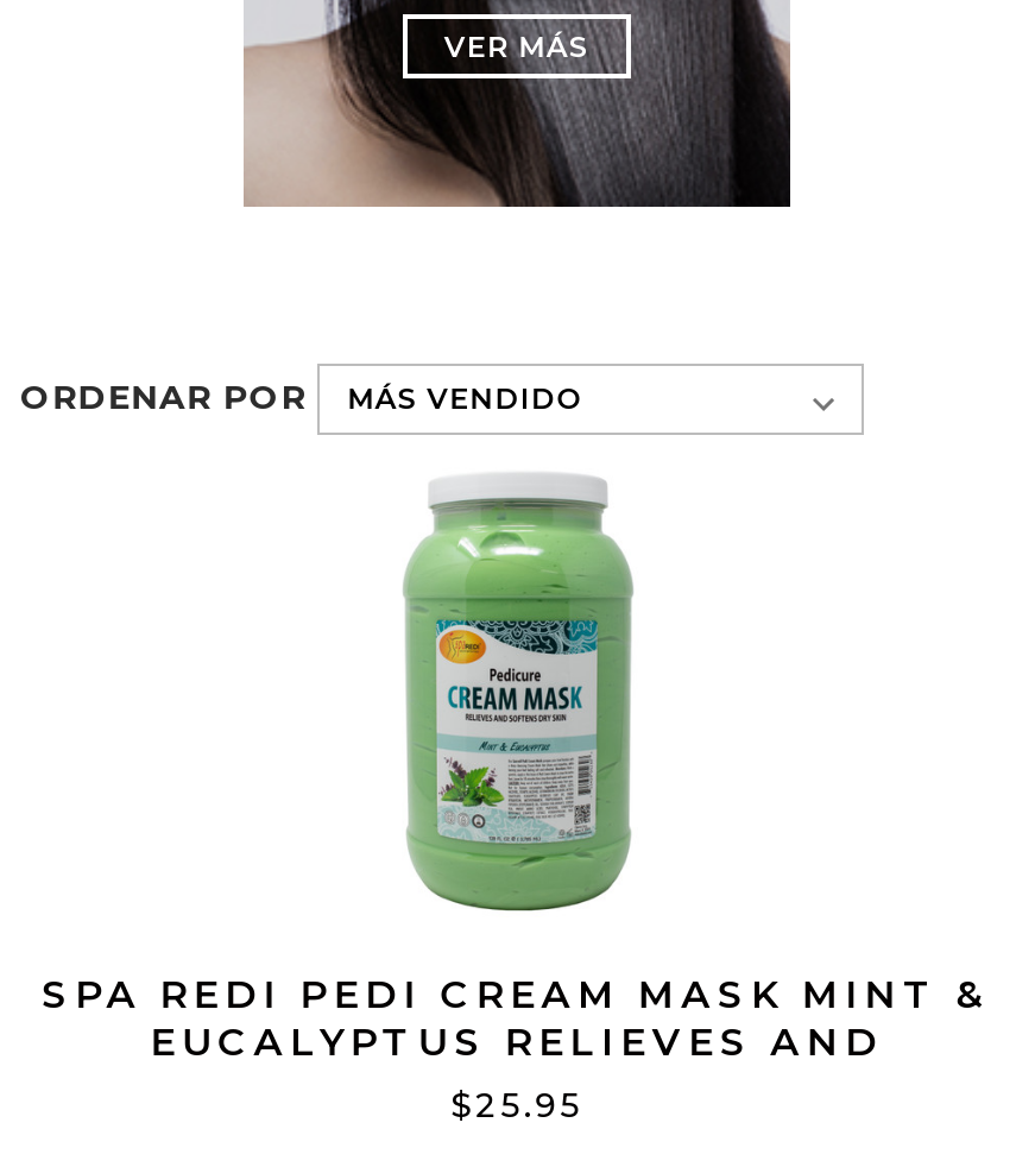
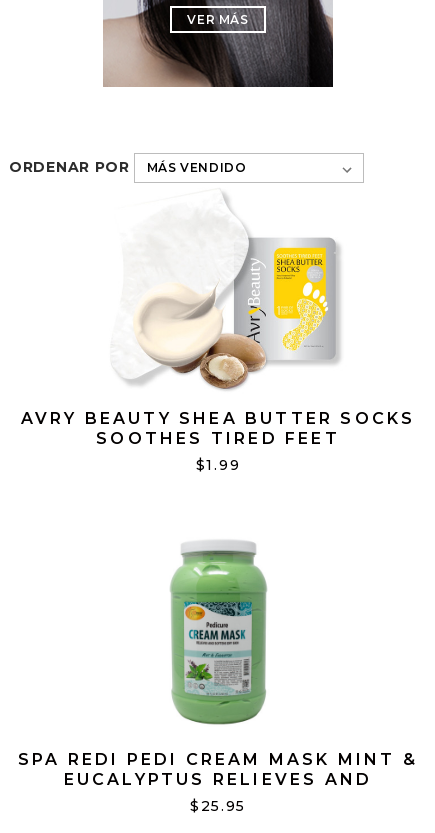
+ [image]
+ AVRY BEAUTY SHEA BUTTER SOCKS
+ SOOTHES TIRED FEET
+ $1.99
